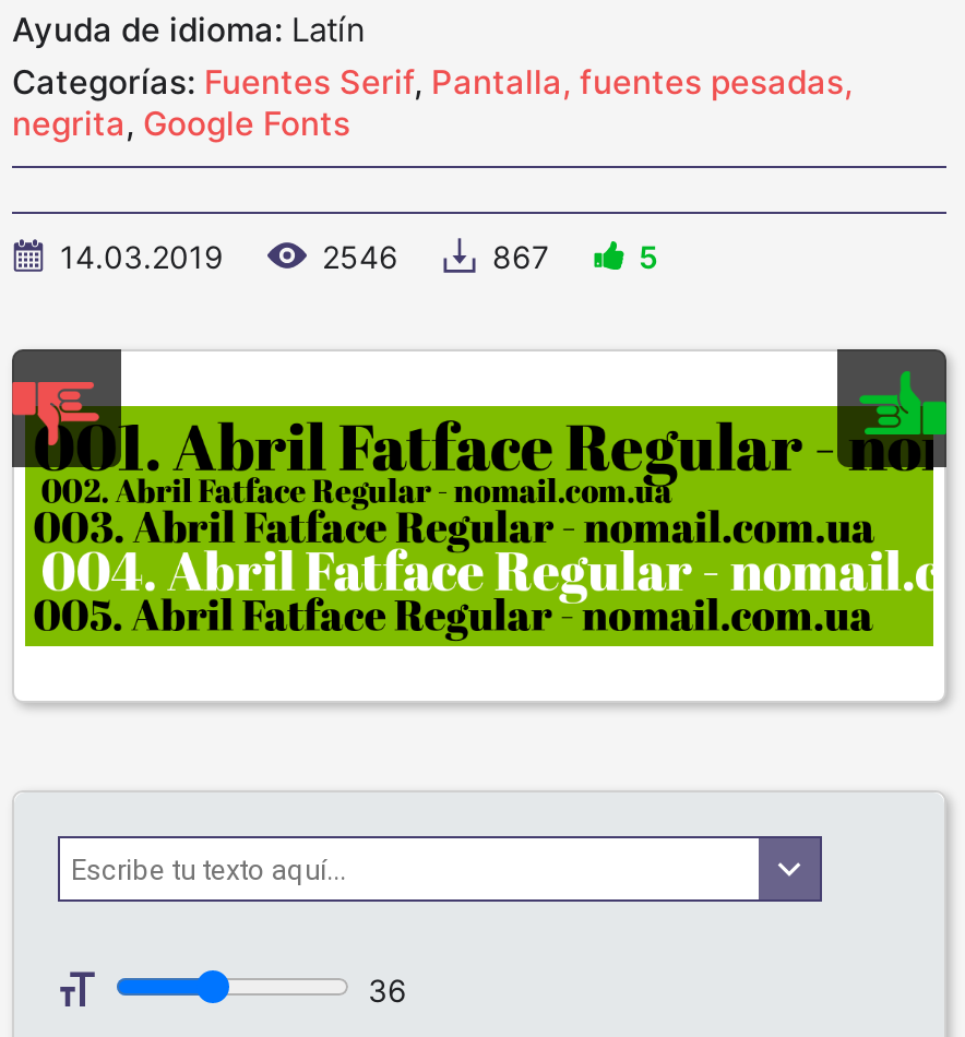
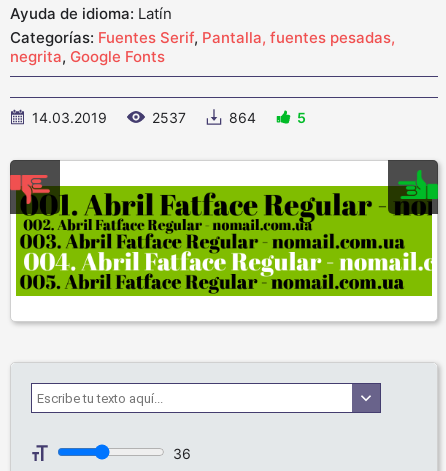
- 2546
+ 2537

- 867
+ 864
